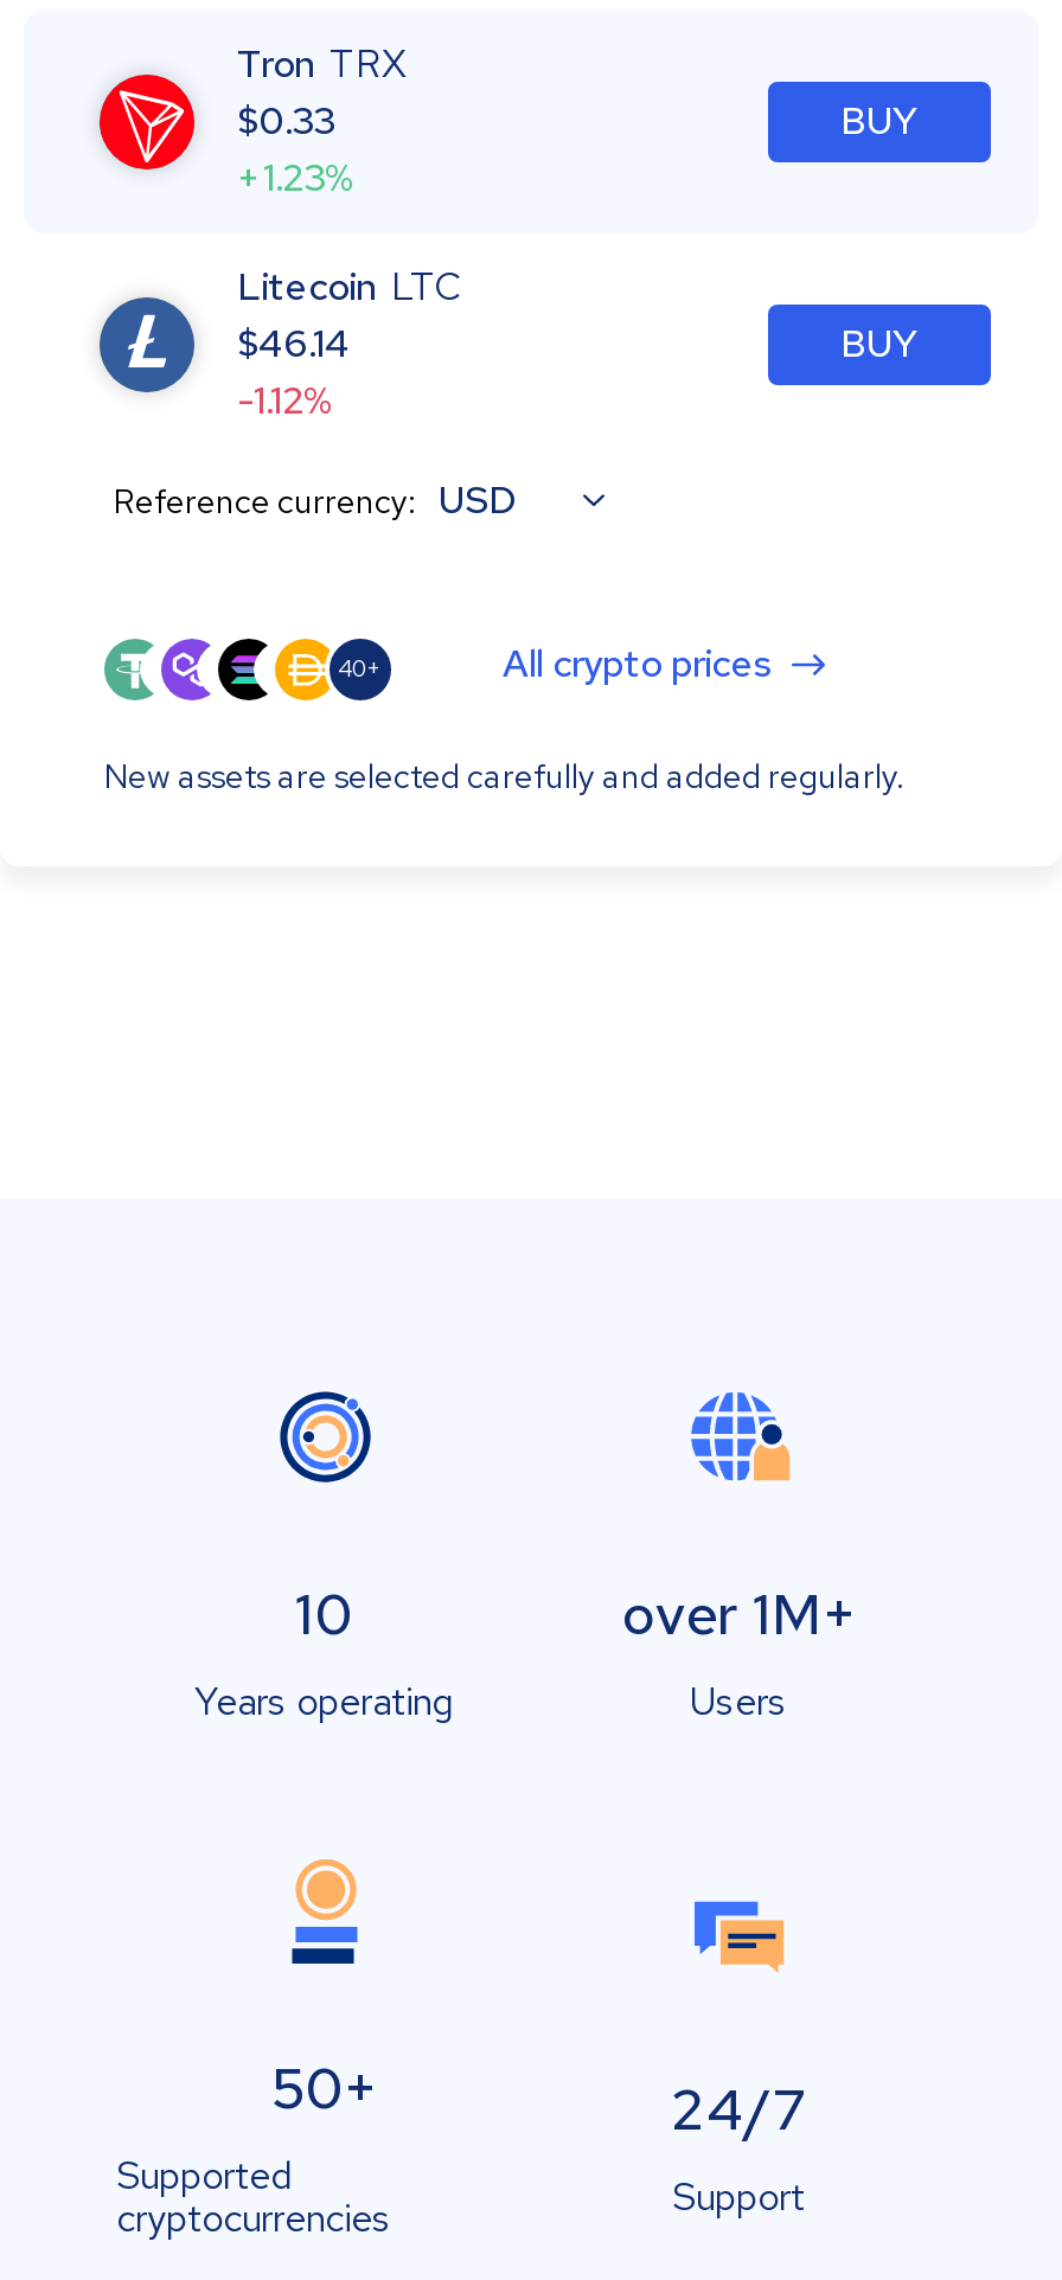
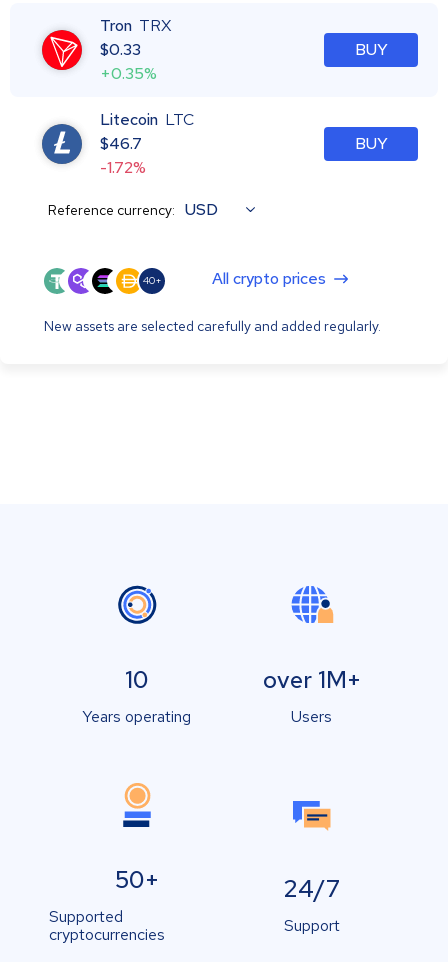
- +1.23%
+ +0.35%

- $46.14
+ $46.7

- -1.12%
+ -1.72%
